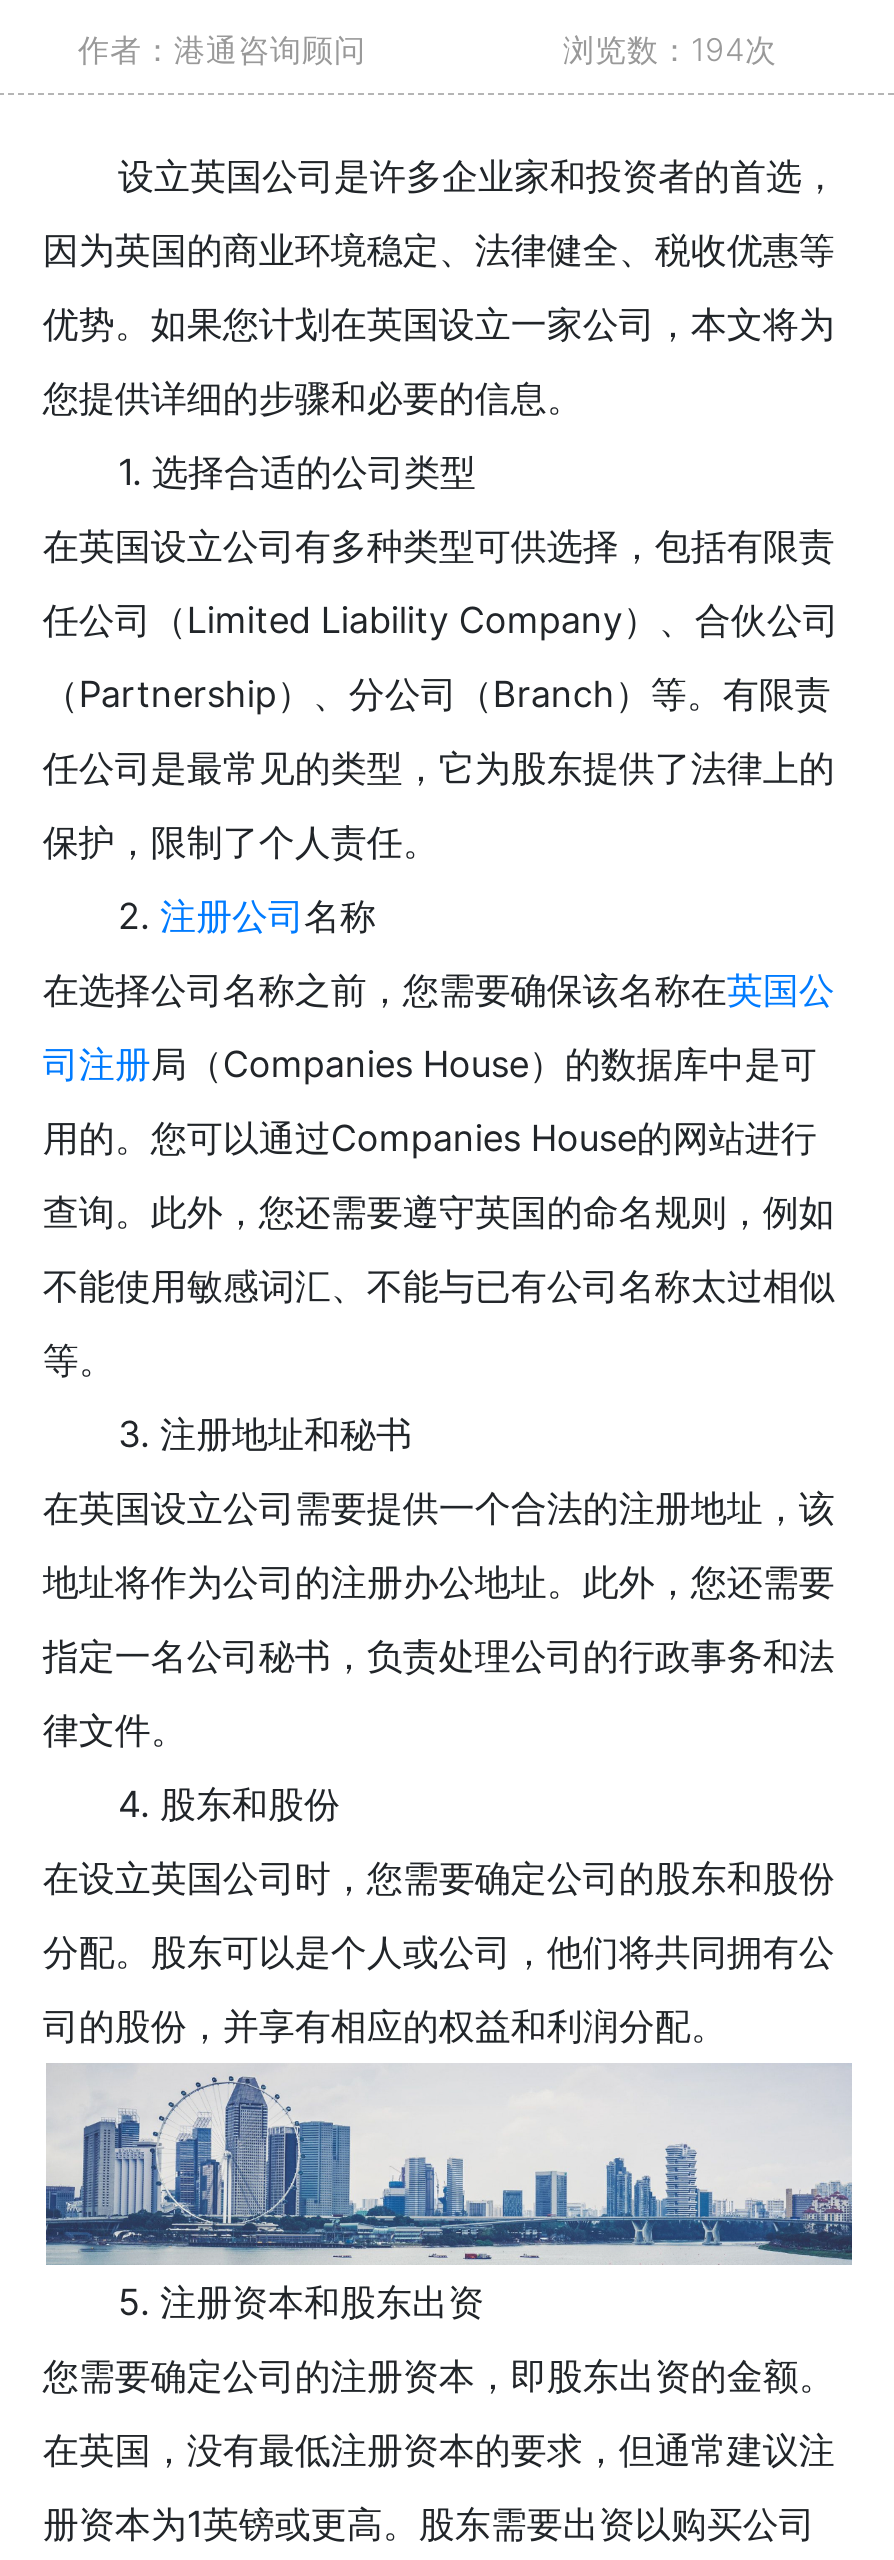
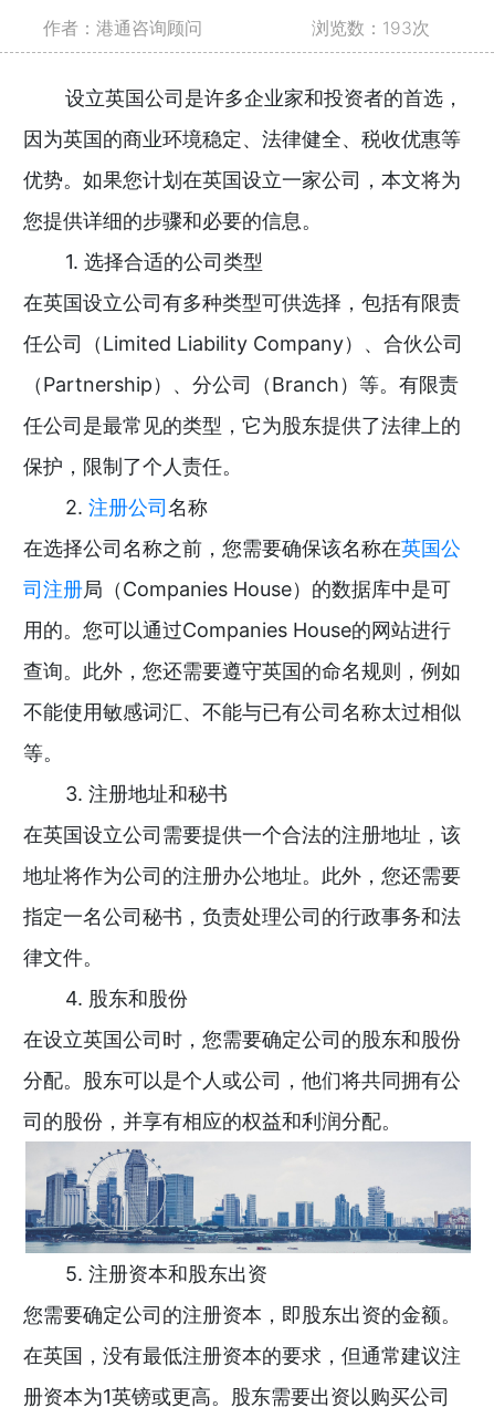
- 浏览数：194次
+ 浏览数：193次
